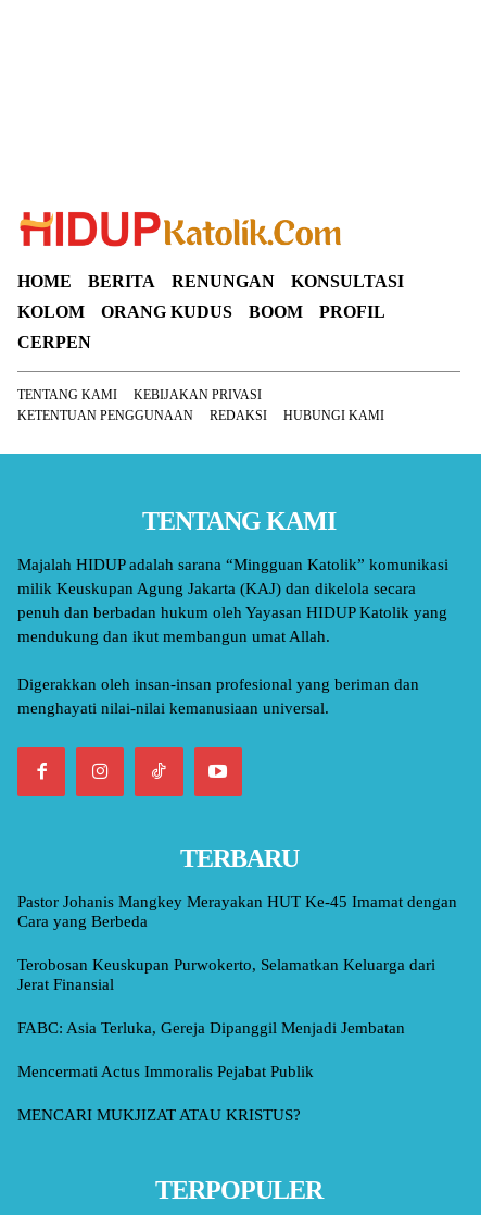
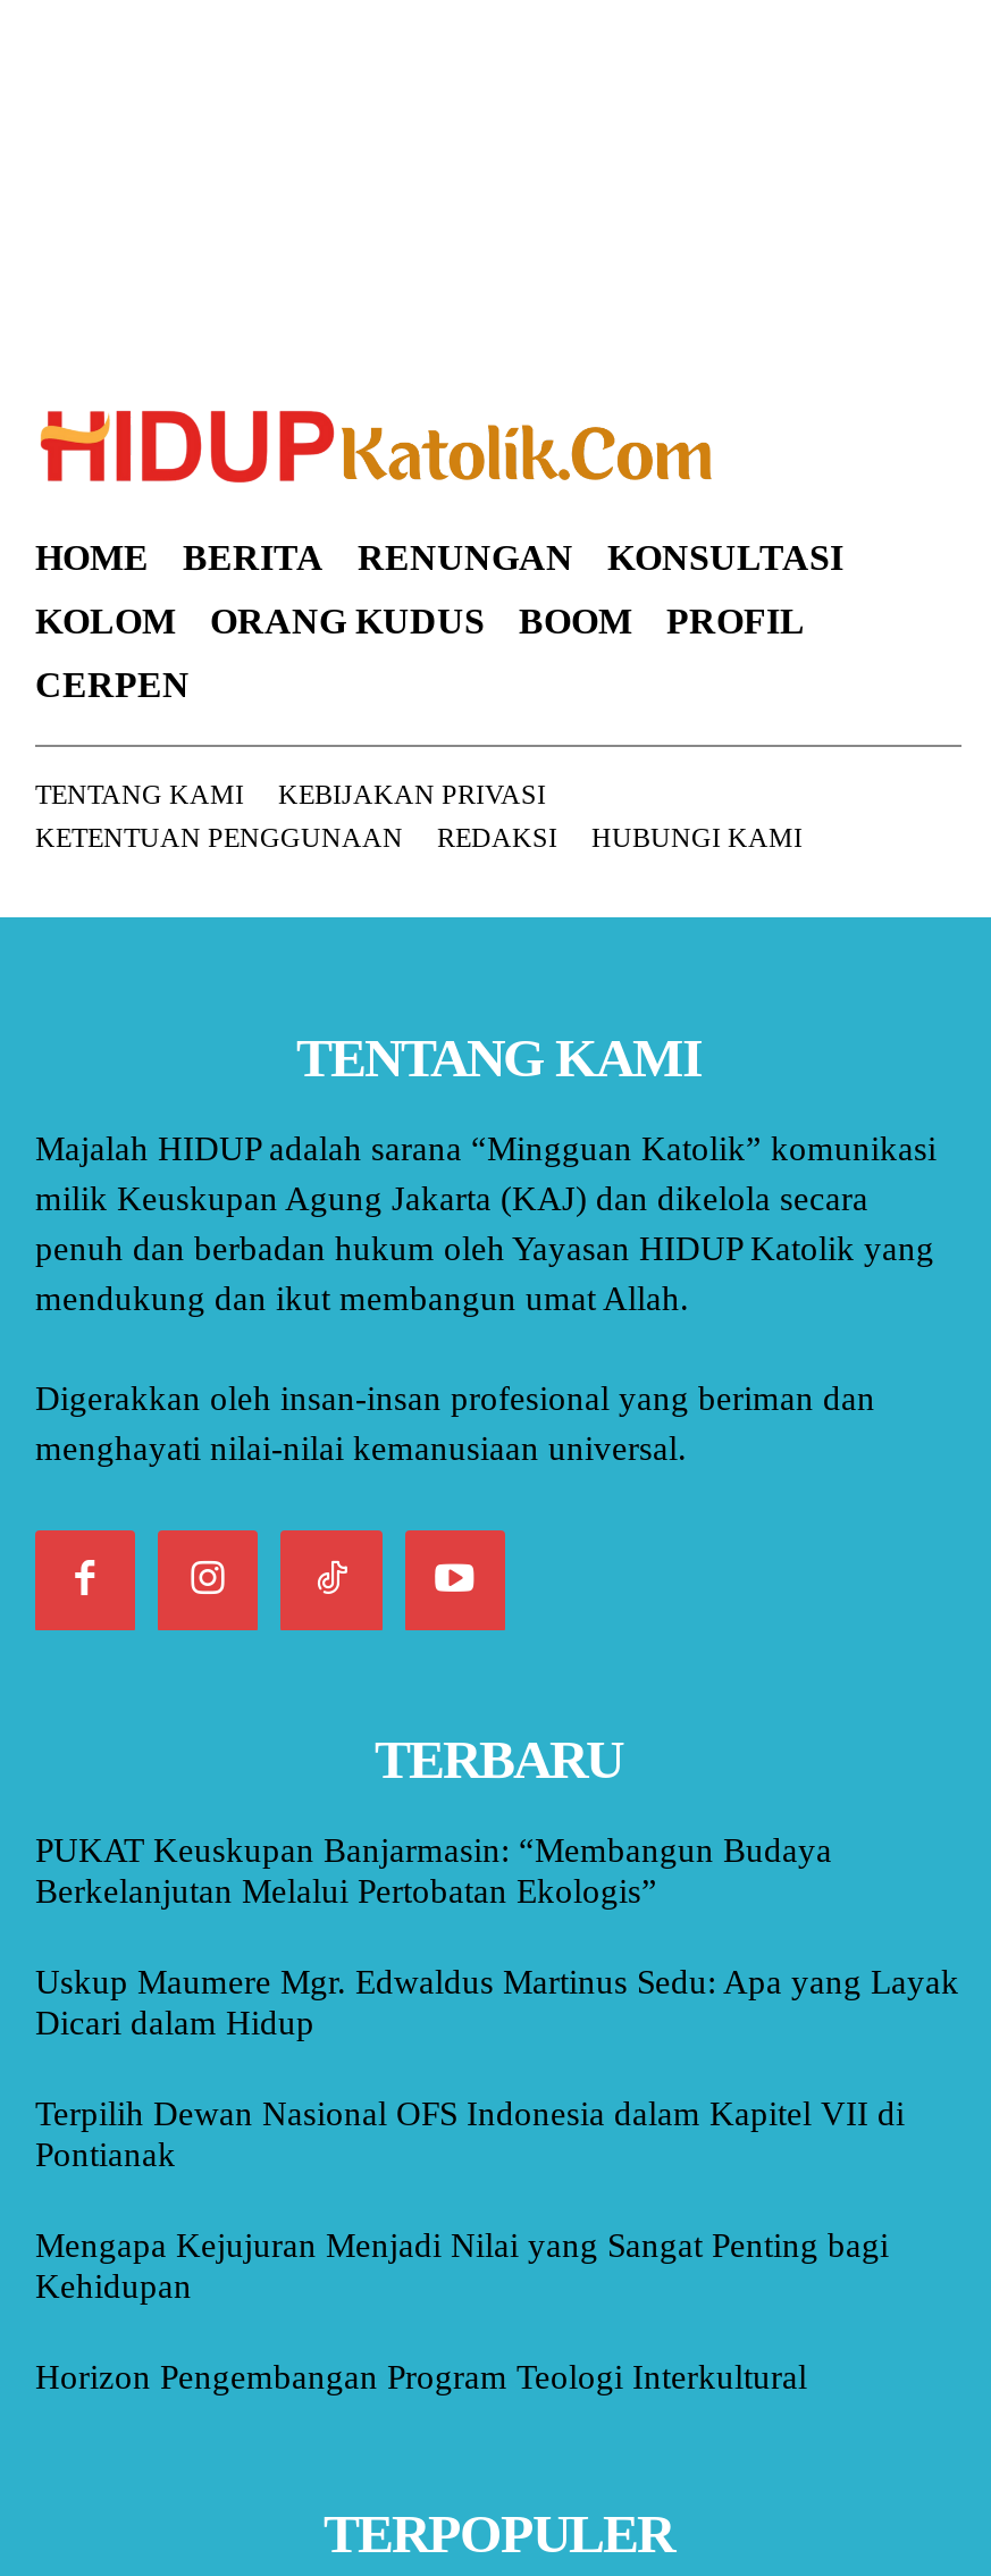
- Pastor Johanis Mangkey Merayakan HUT Ke-45 Imamat dengan
- Cara yang Berbeda
+ PUKAT Keuskupan Banjarmasin: “Membangun Budaya
+ Berkelanjutan Melalui Pertobatan Ekologis”

- Terobosan Keuskupan Purwokerto, Selamatkan Keluarga dari
- Jerat Finansial
+ Uskup Maumere Mgr. Edwaldus Martinus Sedu: Apa yang Layak
+ Dicari dalam Hidup

- FABC: Asia Terluka, Gereja Dipanggil Menjadi Jembatan
+ Terpilih Dewan Nasional OFS Indonesia dalam Kapitel VII di
+ Pontianak

- Mencermati Actus Immoralis Pejabat Publik
+ Mengapa Kejujuran Menjadi Nilai yang Sangat Penting bagi
+ Kehidupan

- MENCARI MUKJIZAT ATAU KRISTUS?
+ Horizon Pengembangan Program Teologi Interkultural
